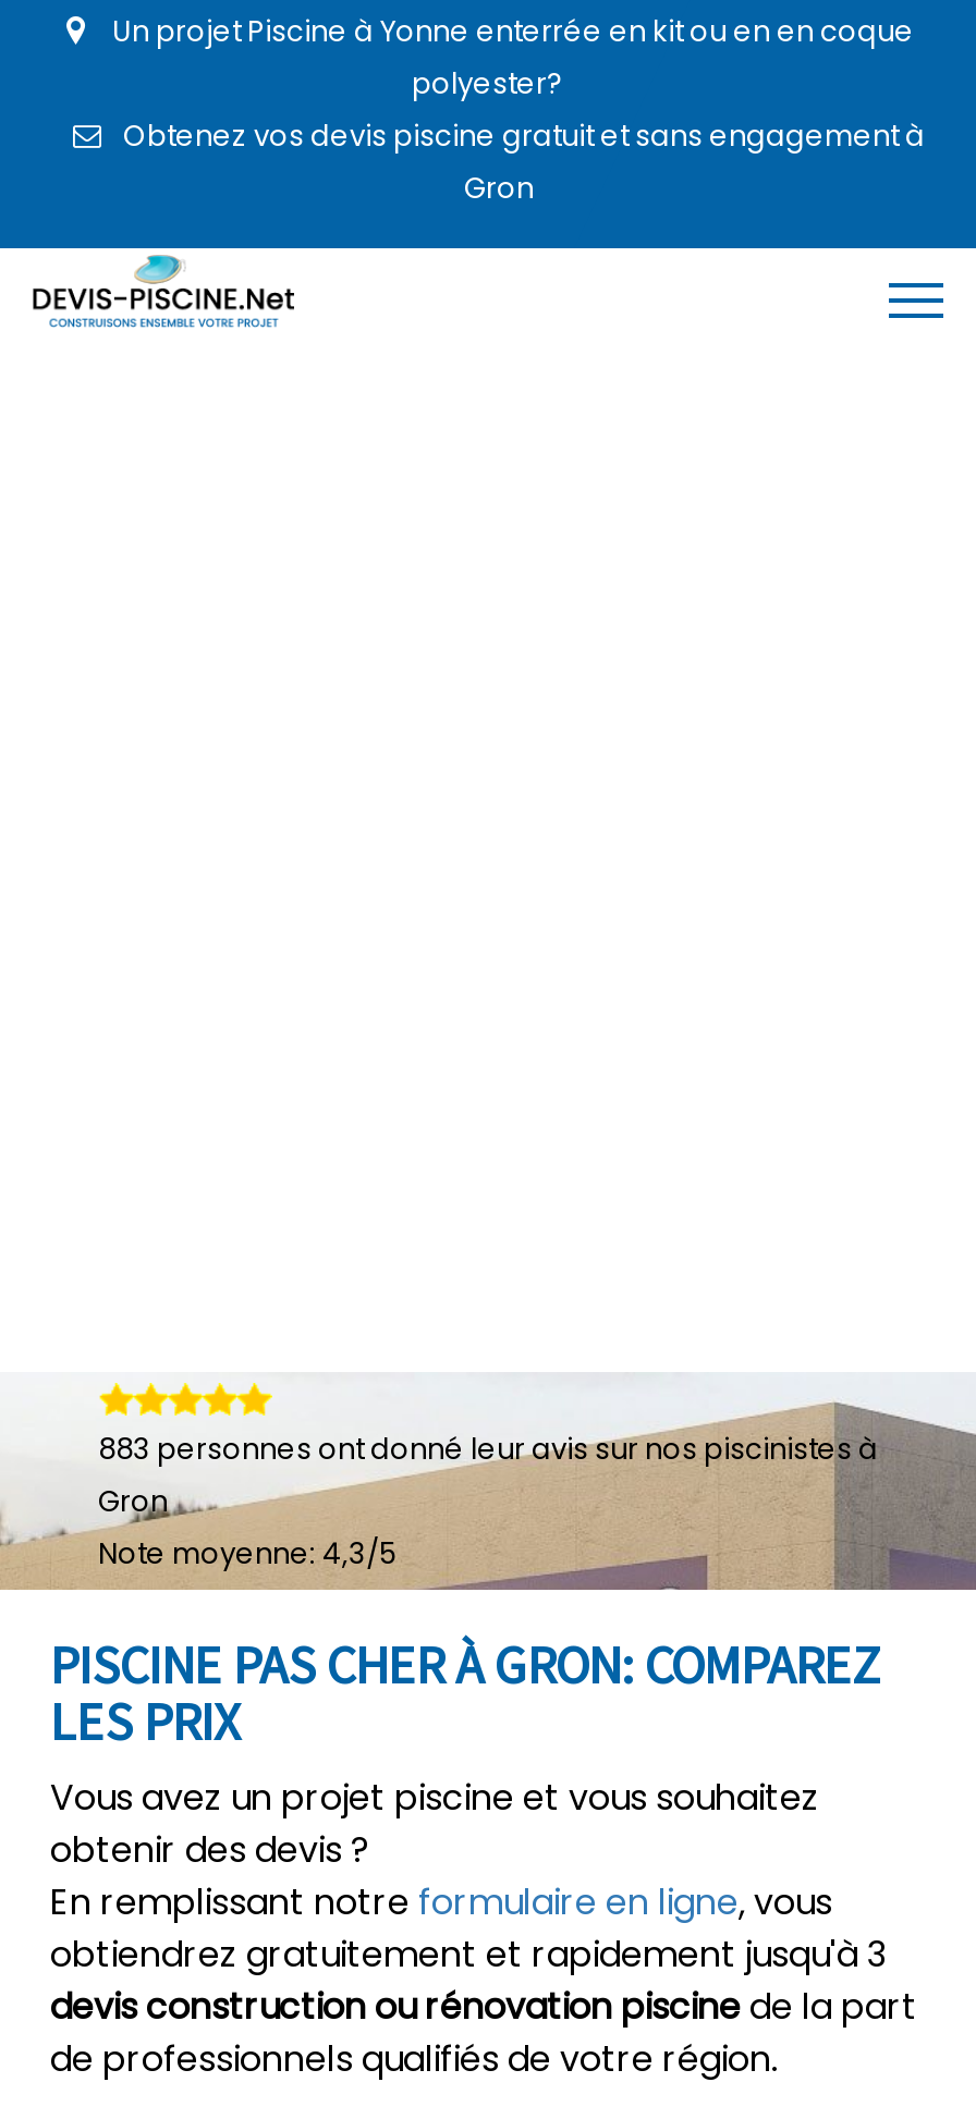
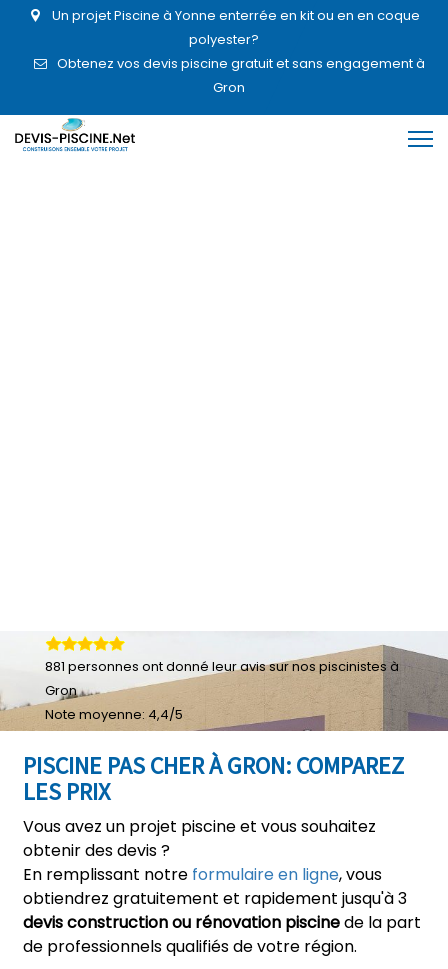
- 883 personnes ont donné leur avis sur nos piscinistes à
+ 881 personnes ont donné leur avis sur nos piscinistes à

- Note moyenne: 4,3/5
+ Note moyenne: 4,4/5
